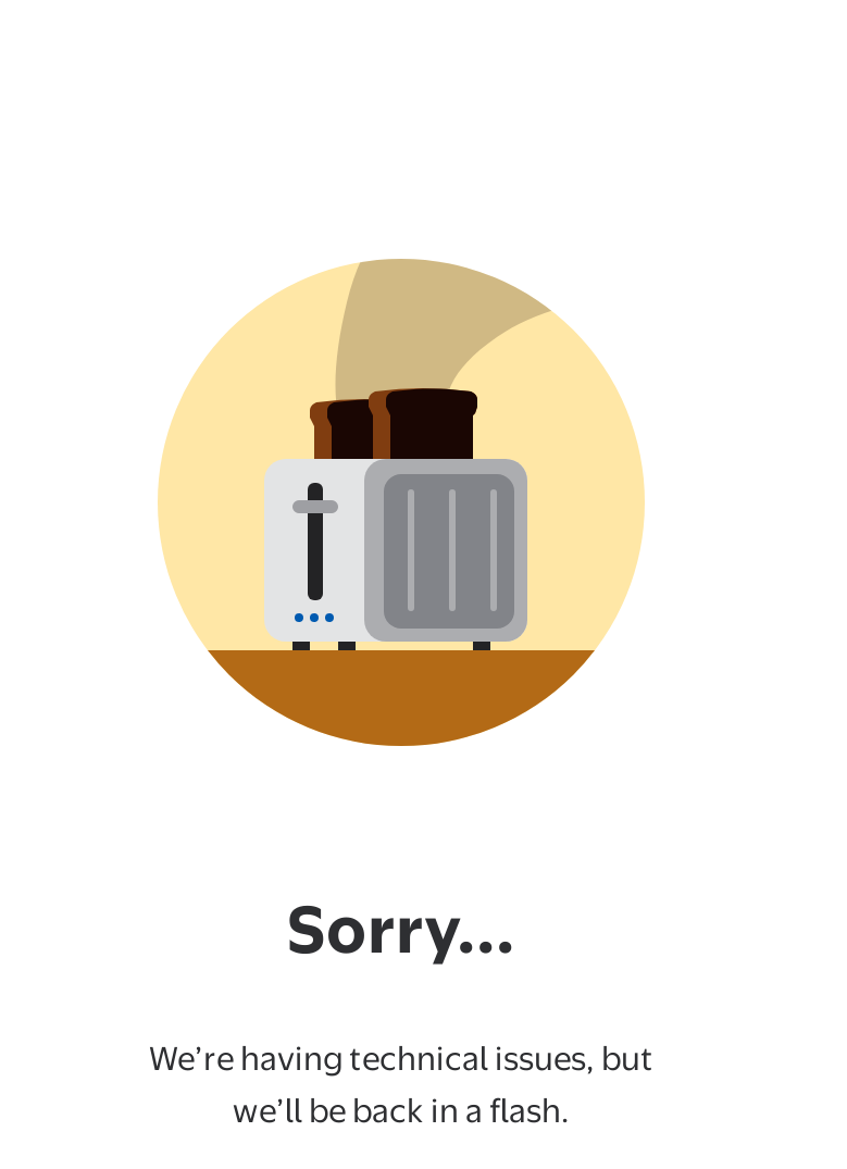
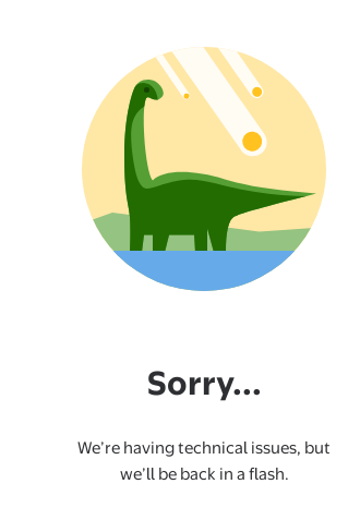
- [image]
+ [image]
